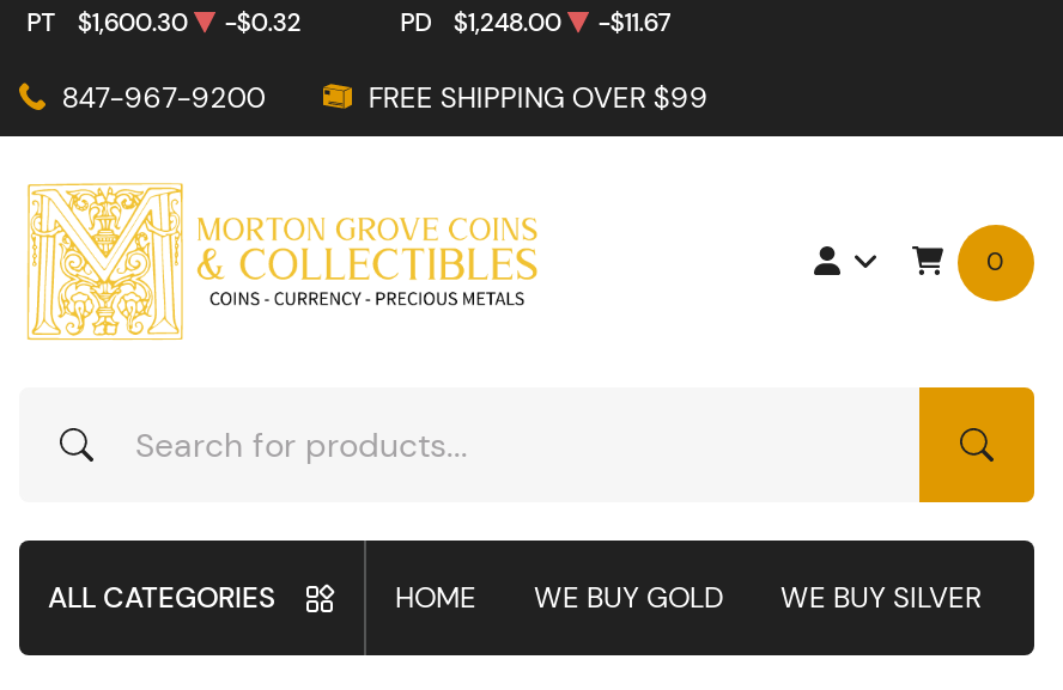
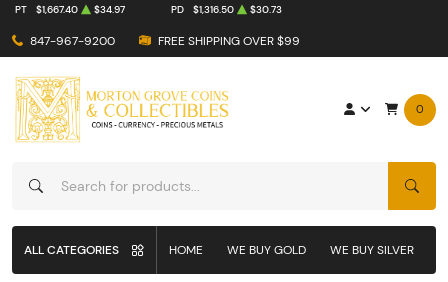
- $1,600.30
+ $1,667.40

- -$0.32
+ $34.97

- $1,248.00
+ $1,316.50

- -$11.67
+ $30.73
